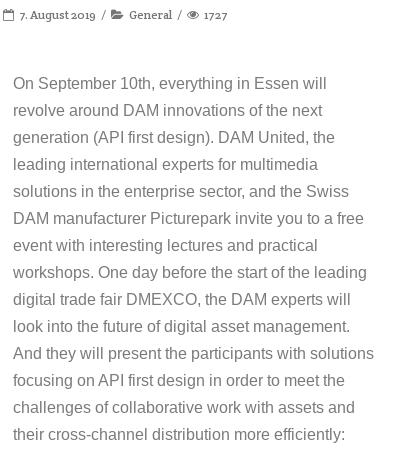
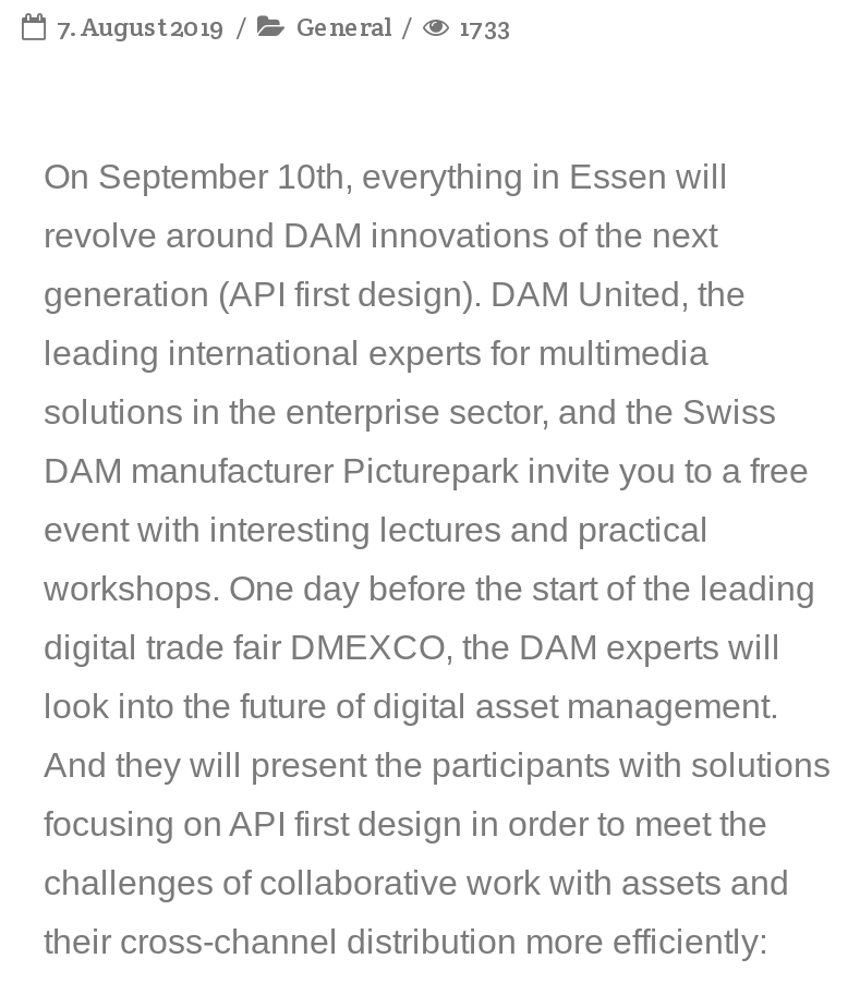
- General 1727
+ General 1733
